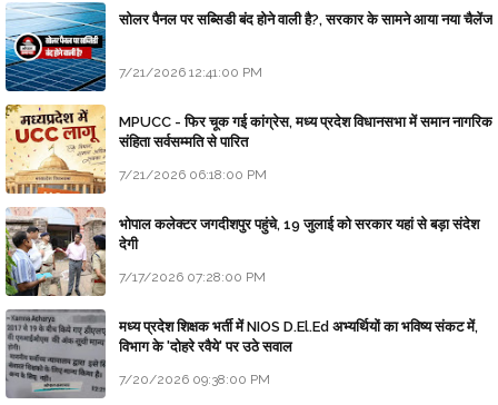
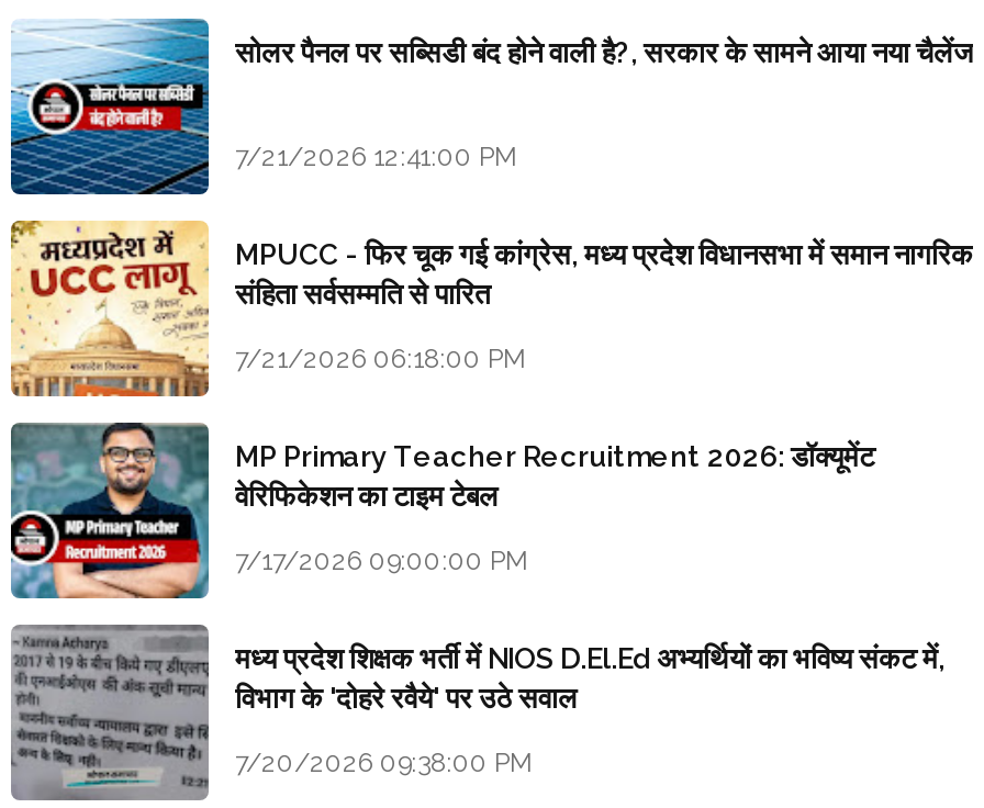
- [image]
- भोपाल कलेक्टर जगदीशपुर पहुंचे, 19 जुलाई को सरकार यहां से बड़ा संदेश
- देगी
+ [image]
+ MP Primary Teacher Recruitment 2026: डॉक्यूमेंट
+ वेरिफिकेशन का टाइम टेबल

- 7/17/2026 07:28:00 PM
+ 7/17/2026 09:00:00 PM
